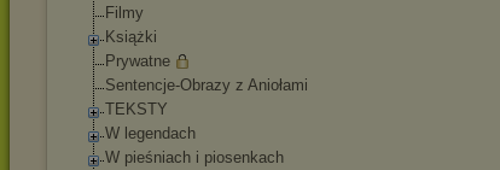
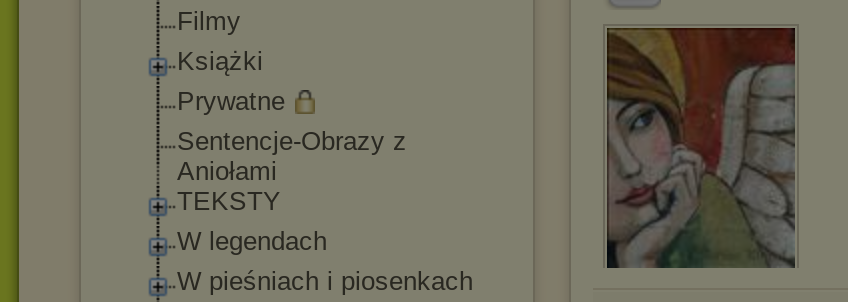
+ [image]
